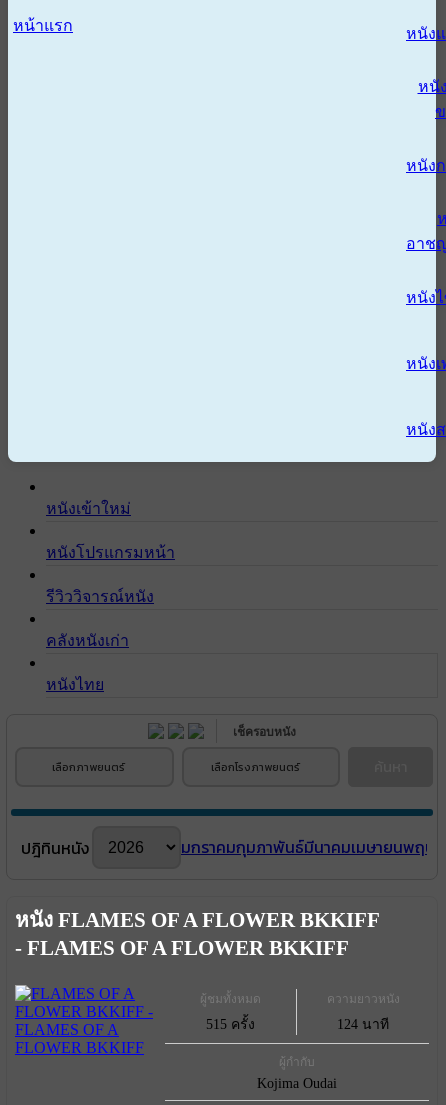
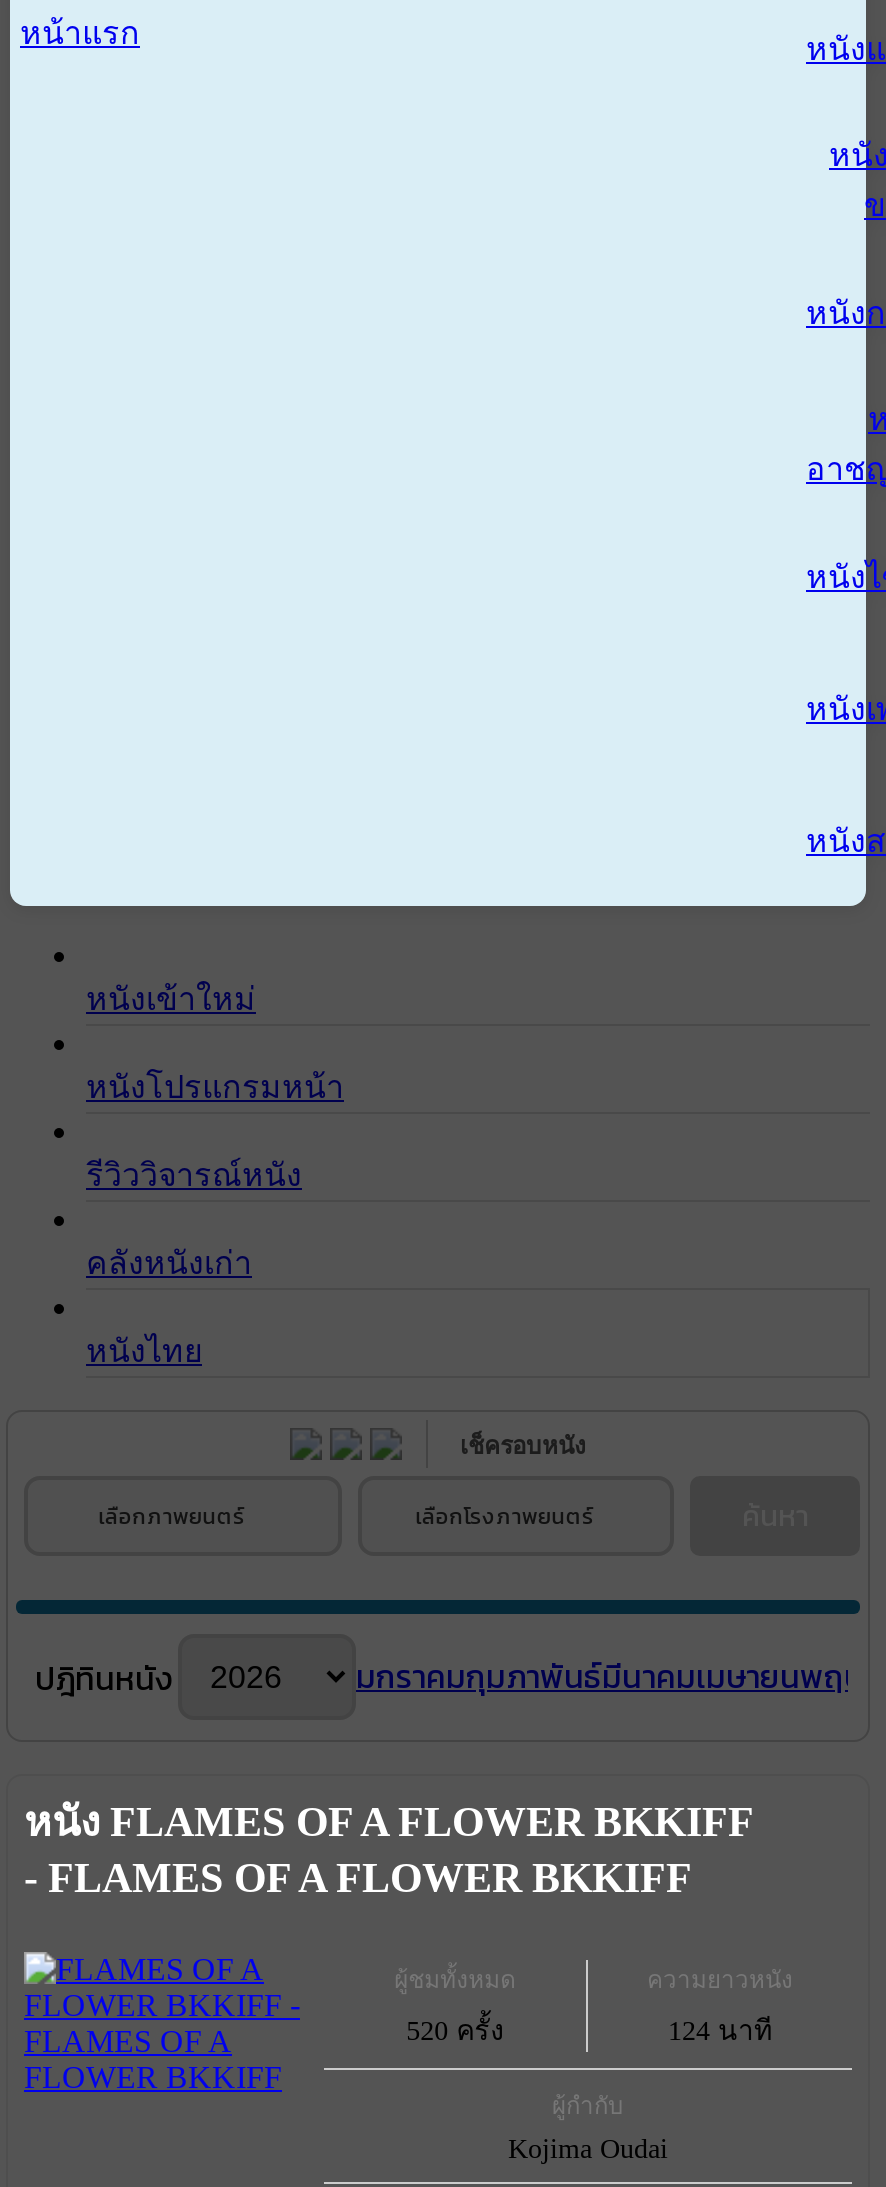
- 515 ครั้ง
+ 520 ครั้ง
